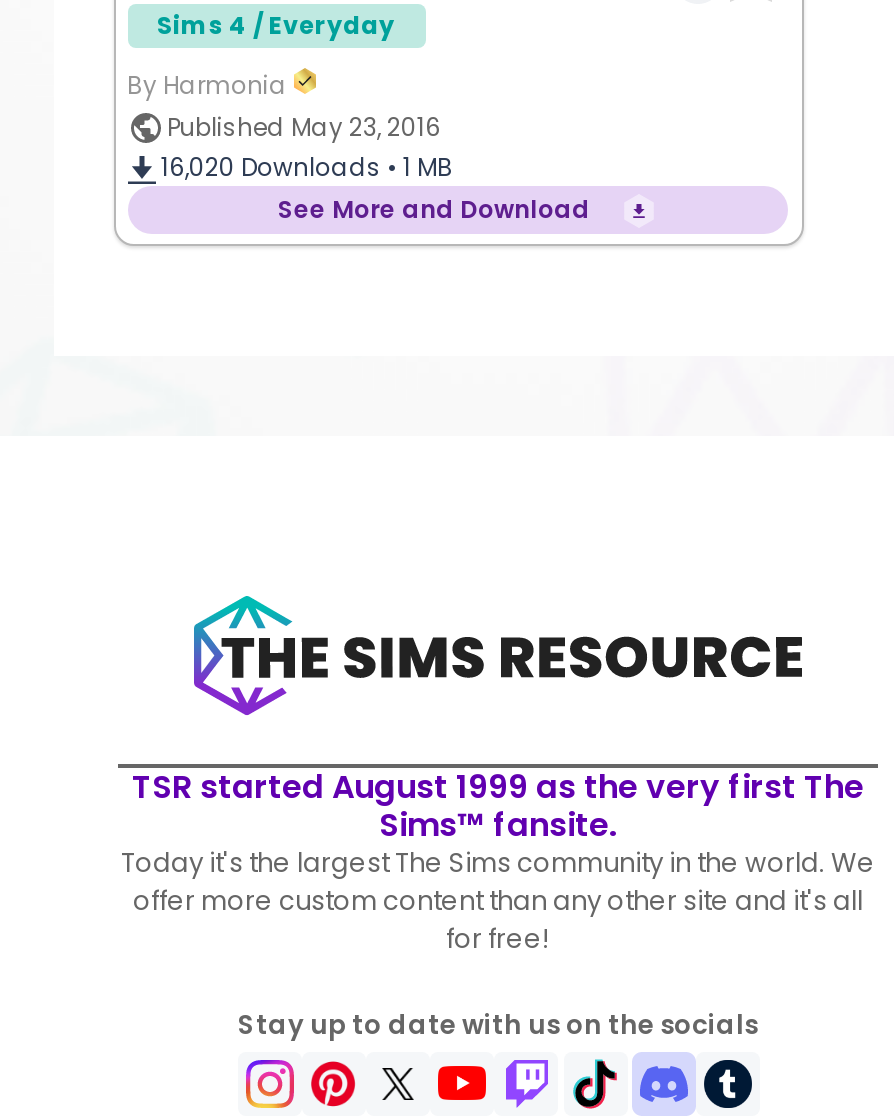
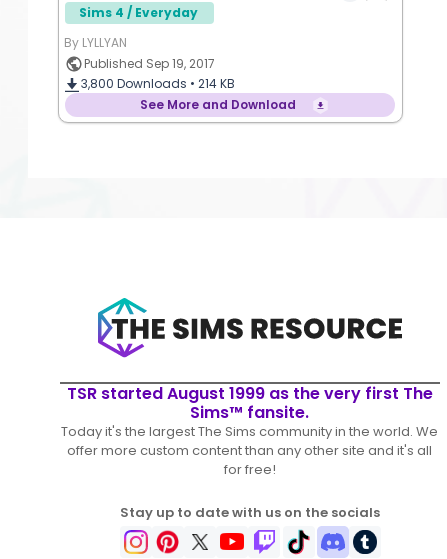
- By Harmonia
+ By LYLLYAN

- Published May 23, 2016
+ Published Sep 19, 2017

- 16,020 Downloads • 1 MB
+ 3,800 Downloads • 214 KB
